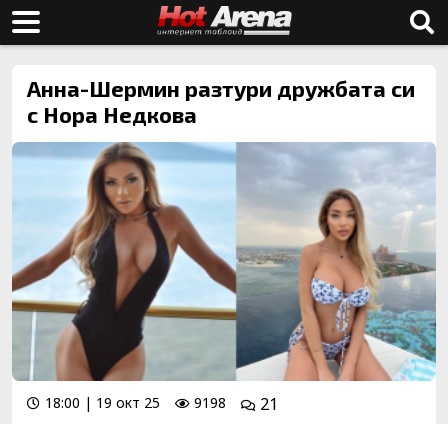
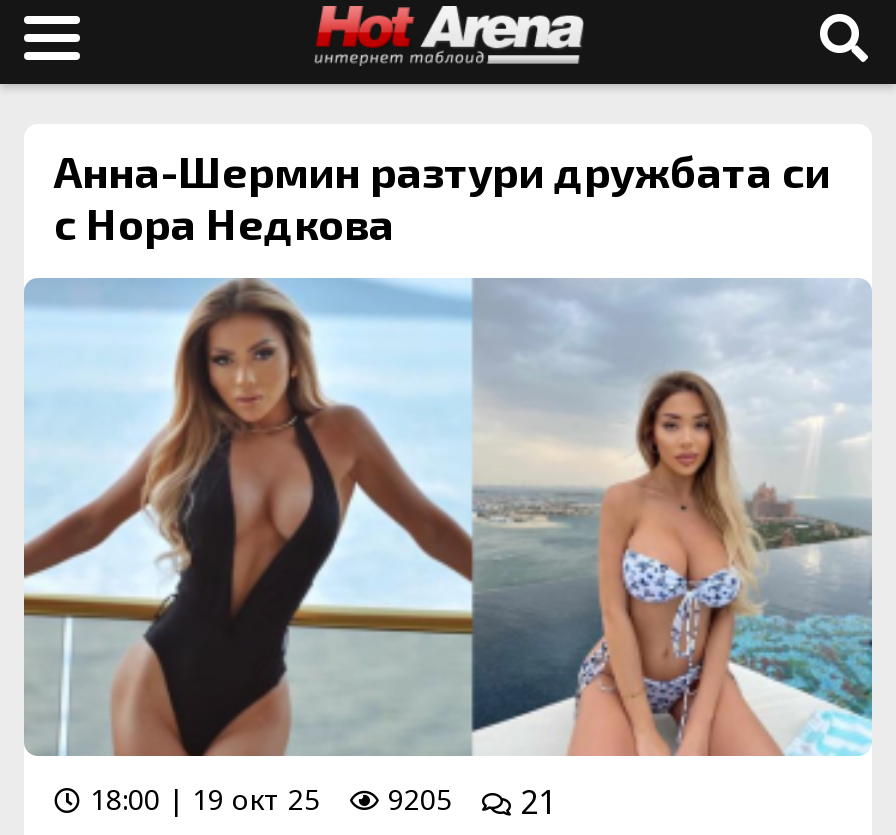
- 9198
+ 9205
